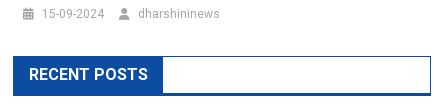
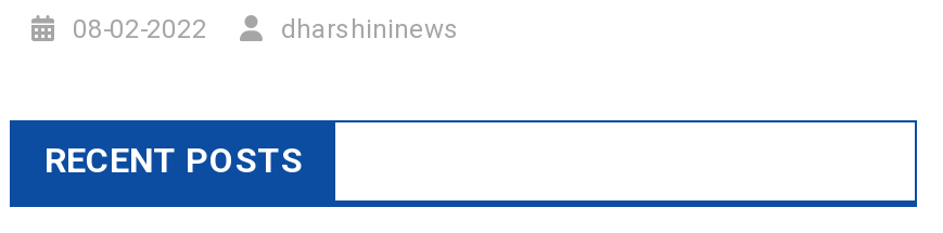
- 15-09-2024
+ 08-02-2022
